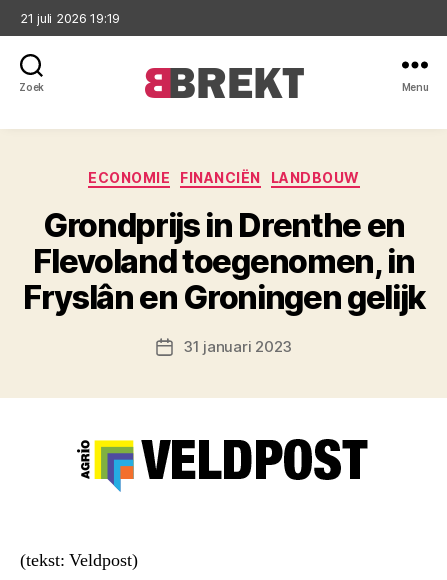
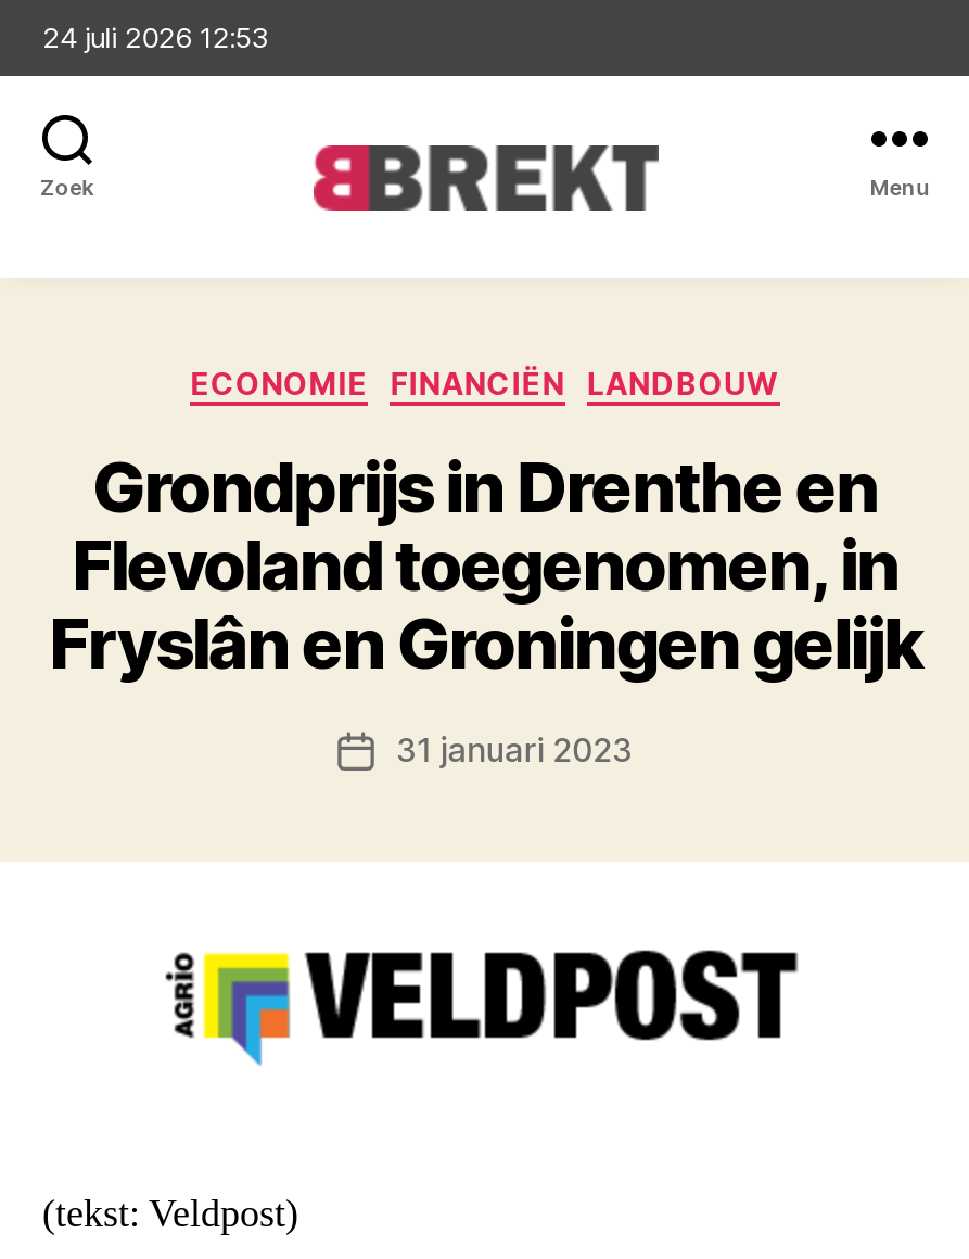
- 21 juli 2026 19:19
+ 24 juli 2026 12:53
